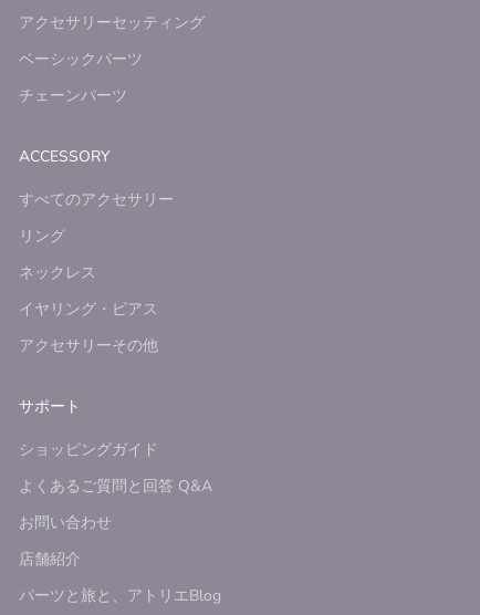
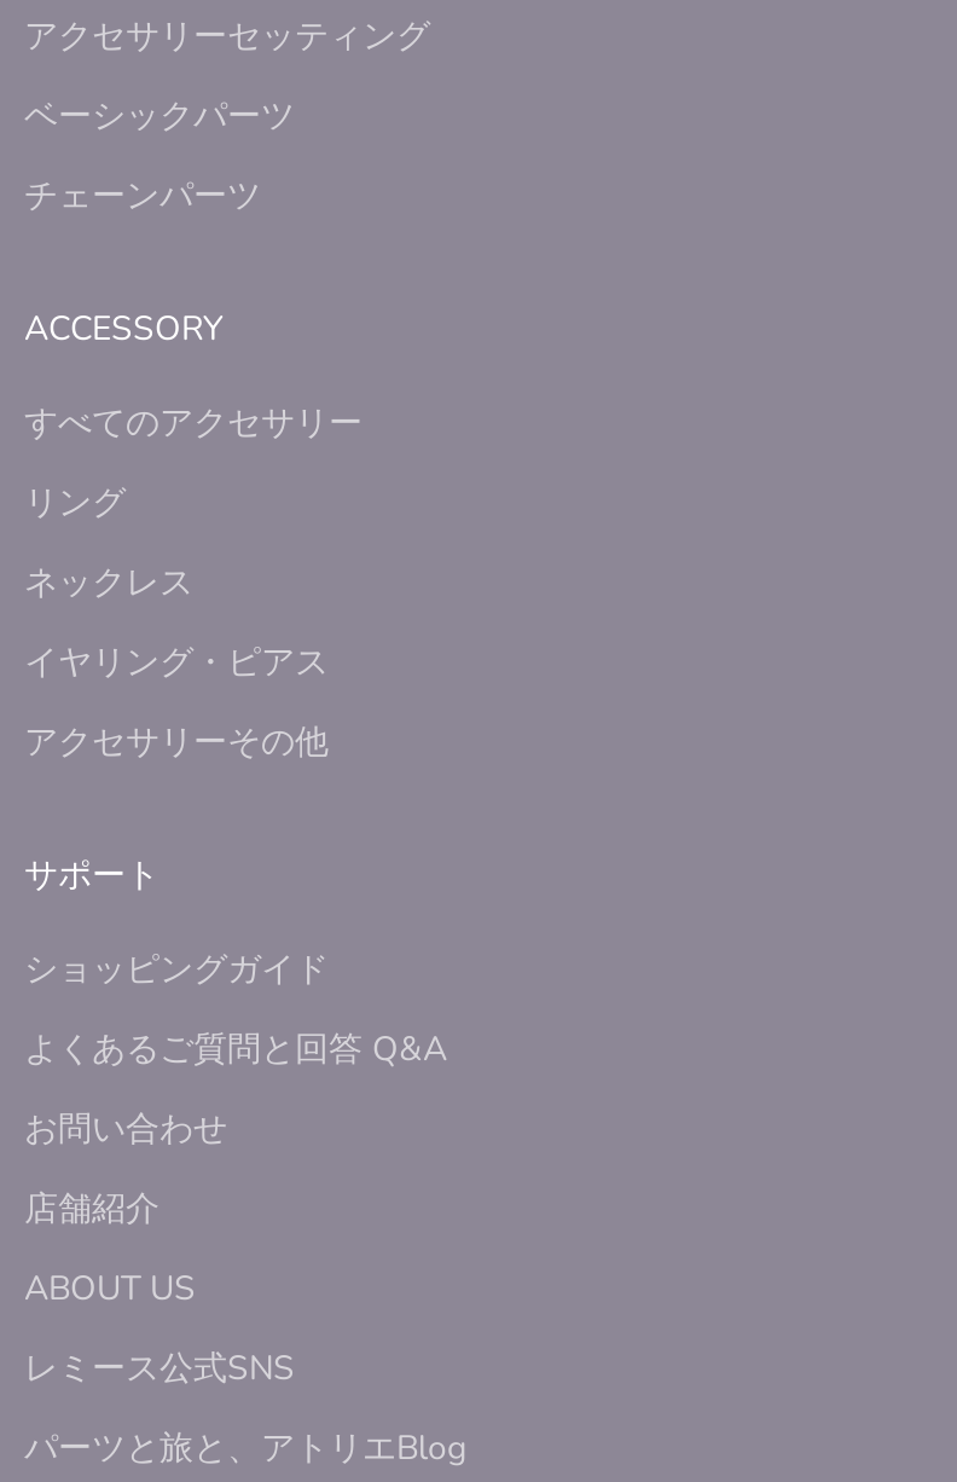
+ ABOUT US
+ レミース公式SNS
